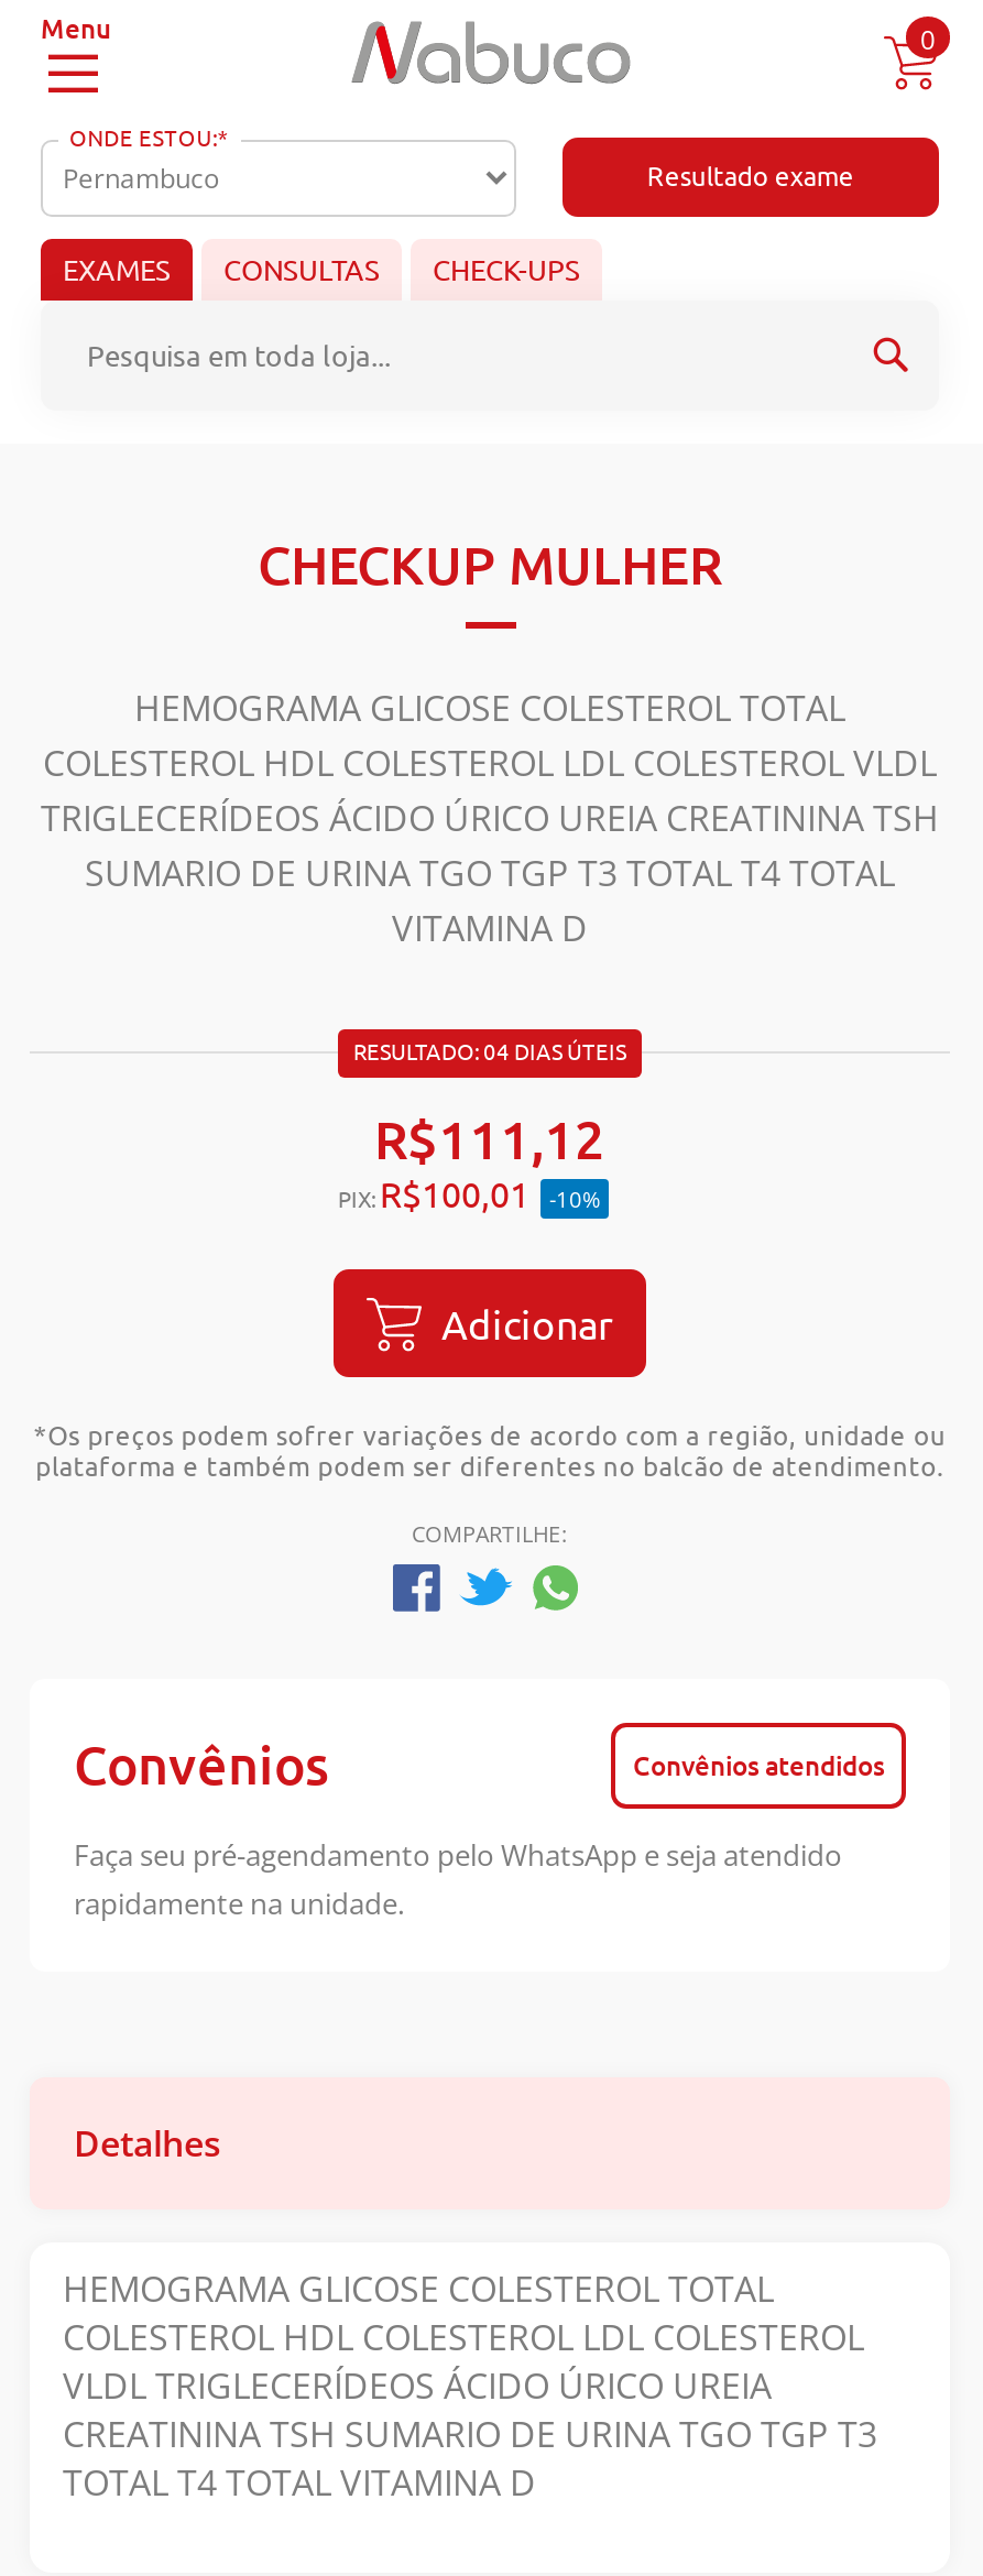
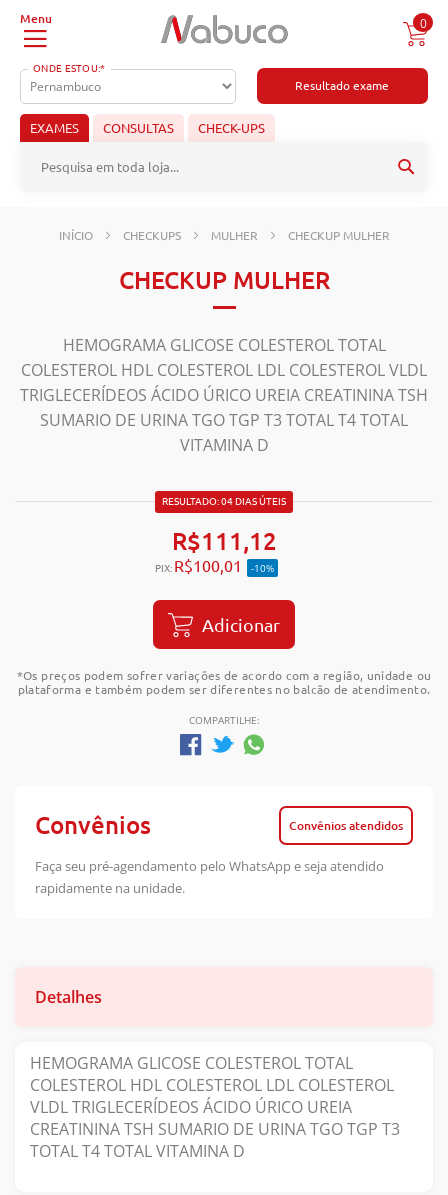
+ INÍCIO
+ CHECKUPS
+ MULHER
+ CHECKUP MULHER
